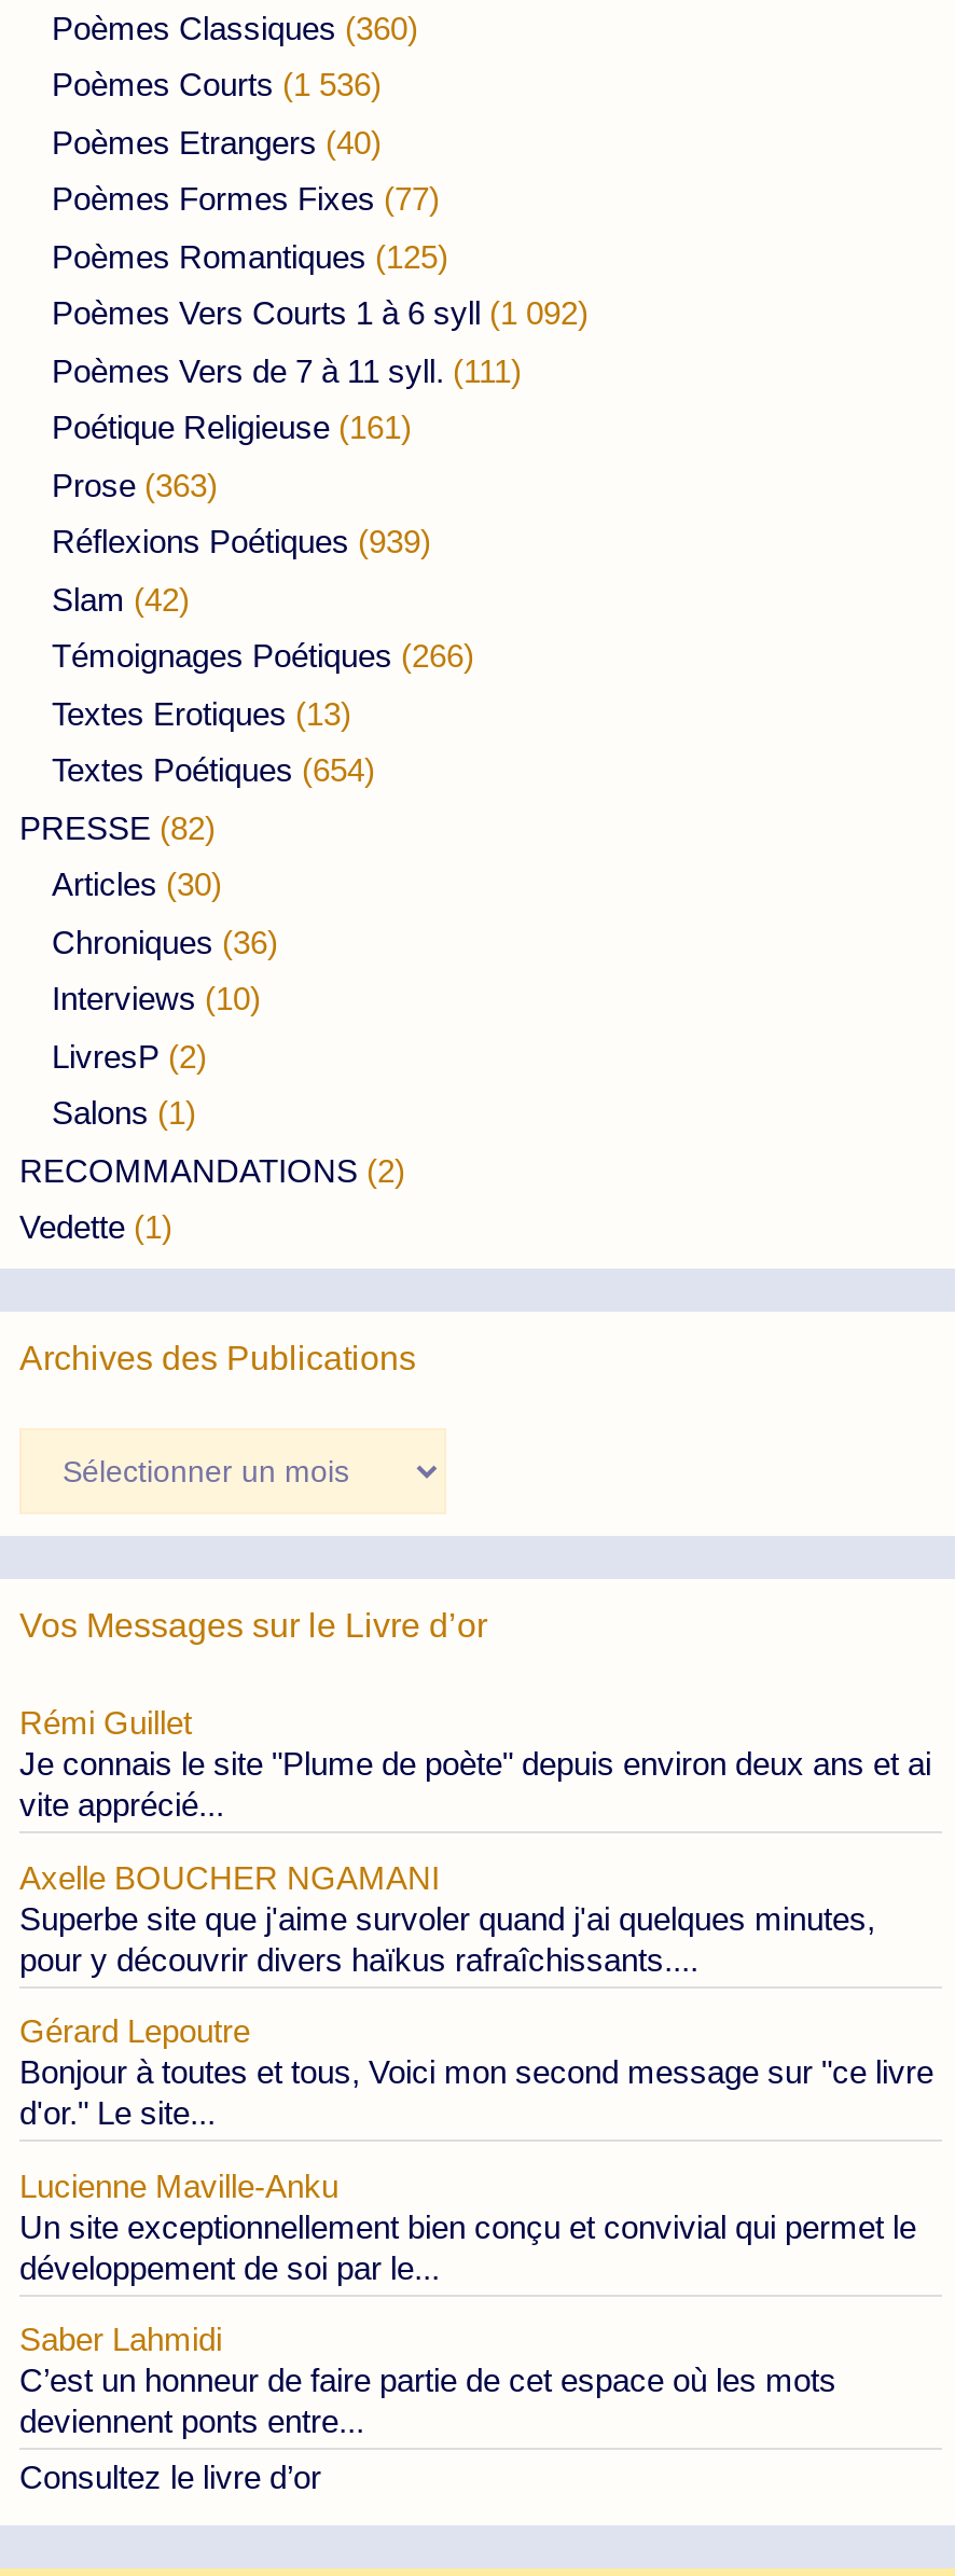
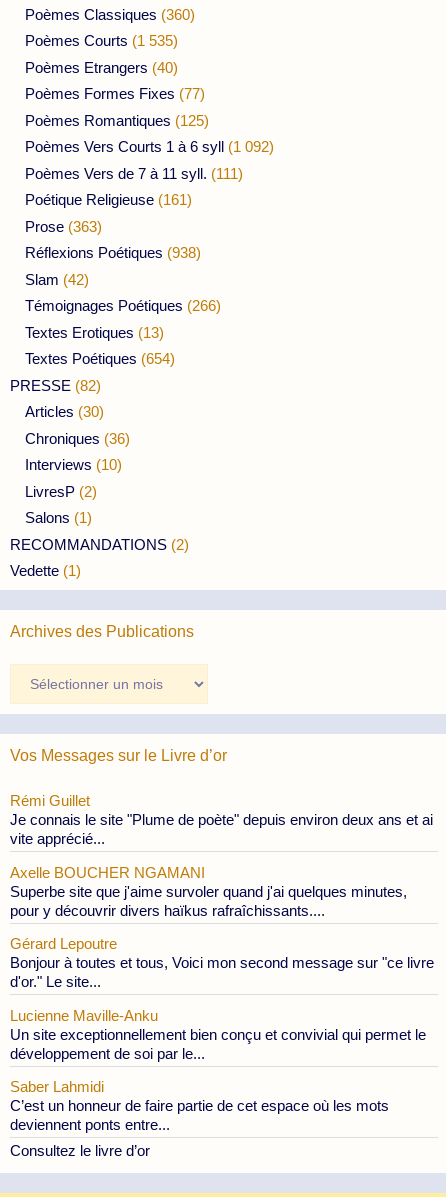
- Poèmes Courts (1 536)
+ Poèmes Courts (1 535)

- Réflexions Poétiques (939)
+ Réflexions Poétiques (938)
